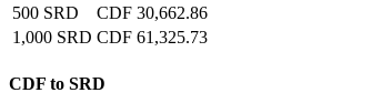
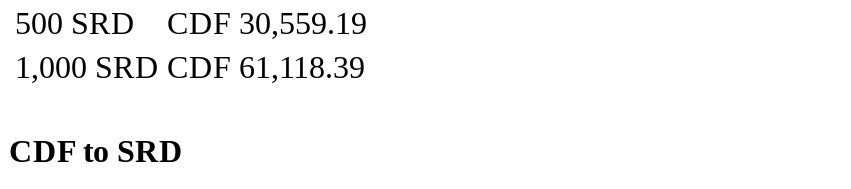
- 500 SRD CDF 30,662.86
+ 500 SRD CDF 30,559.19

- 1,000 SRD CDF 61,325.73
+ 1,000 SRD CDF 61,118.39
